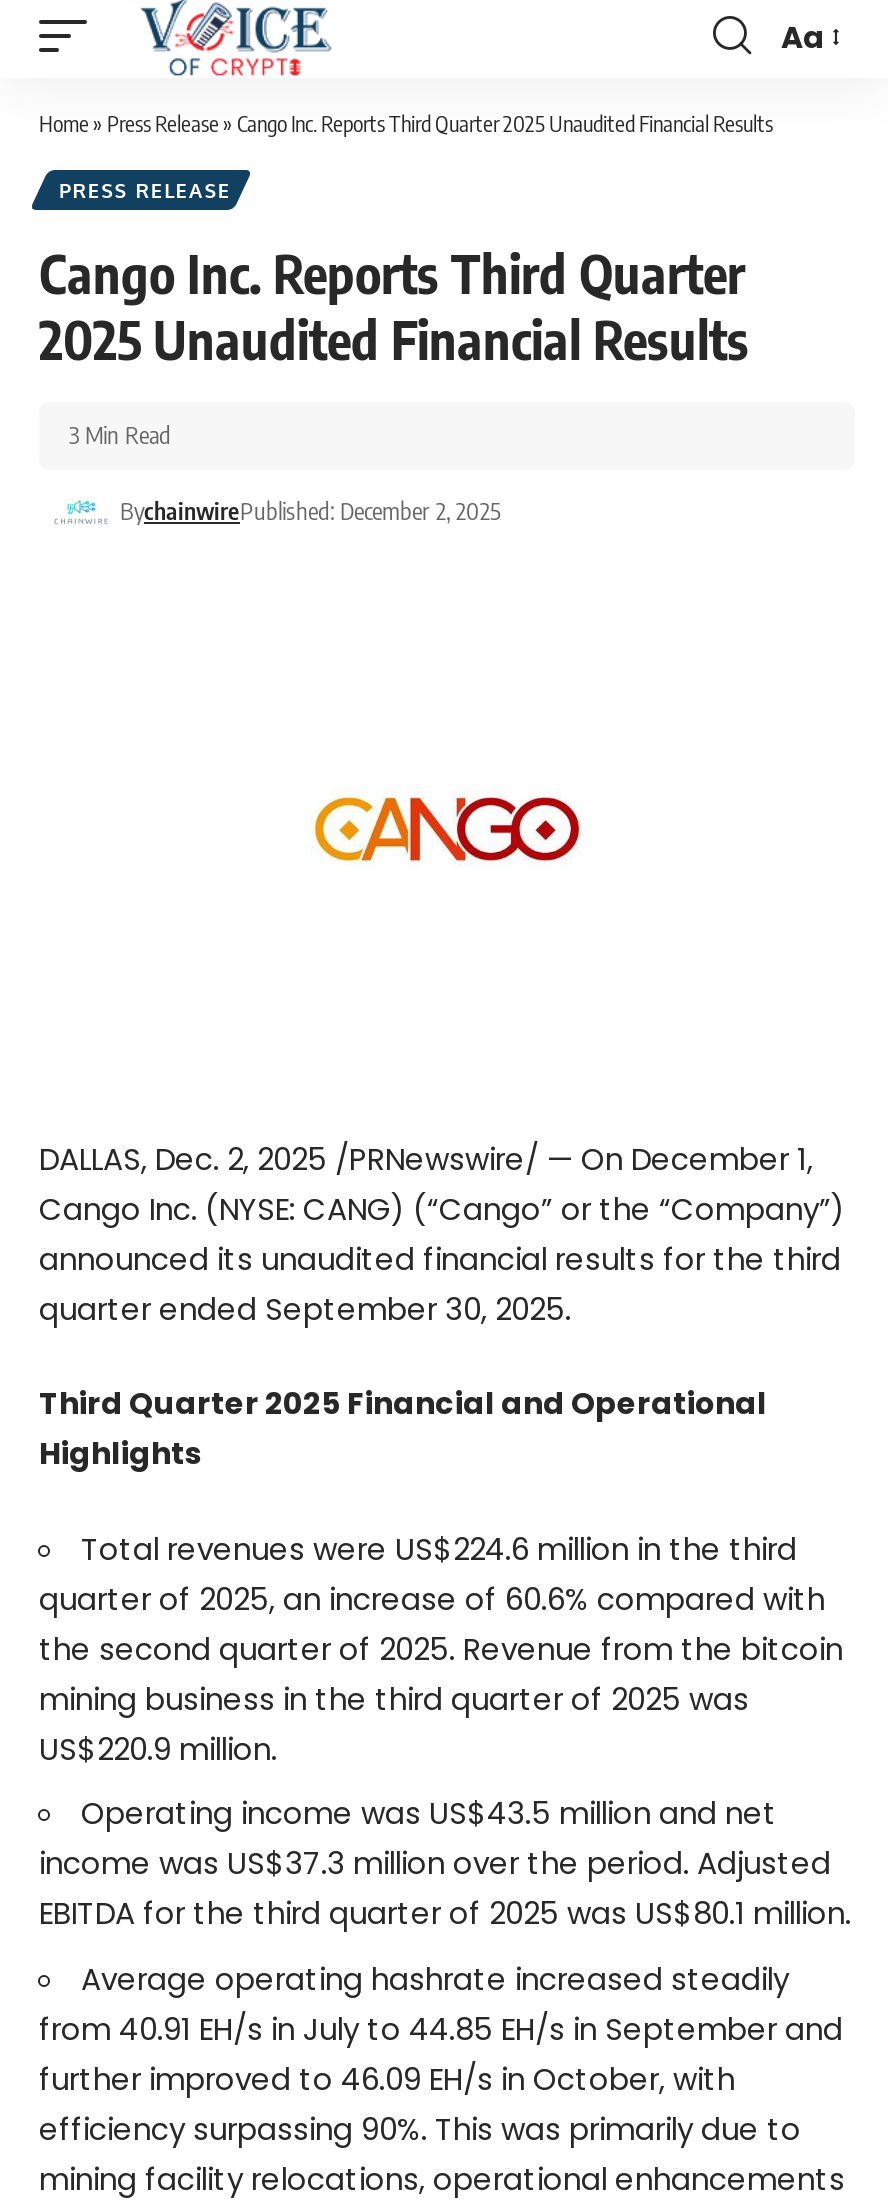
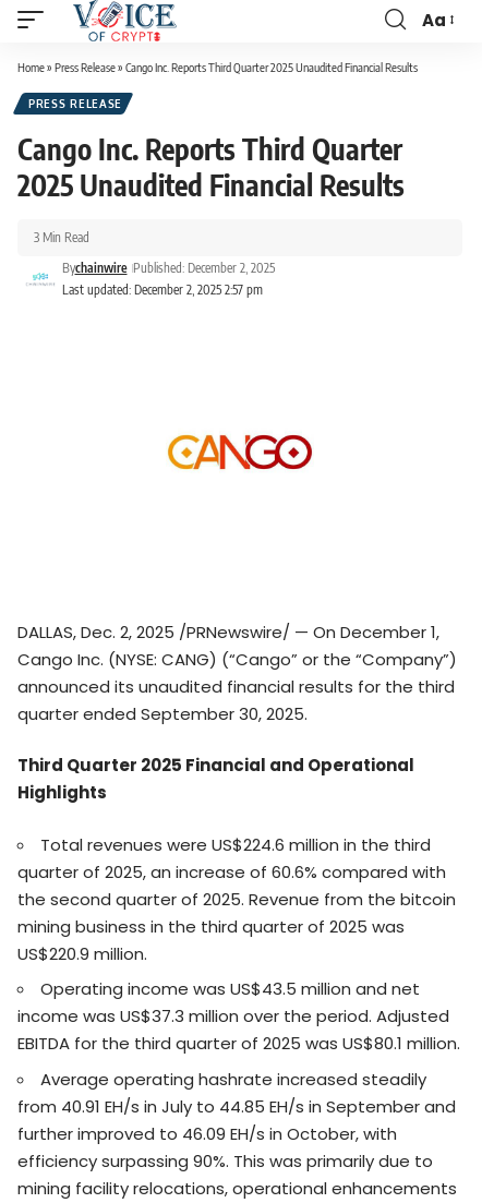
+ Last updated: December 2, 2025 2:57 pm
